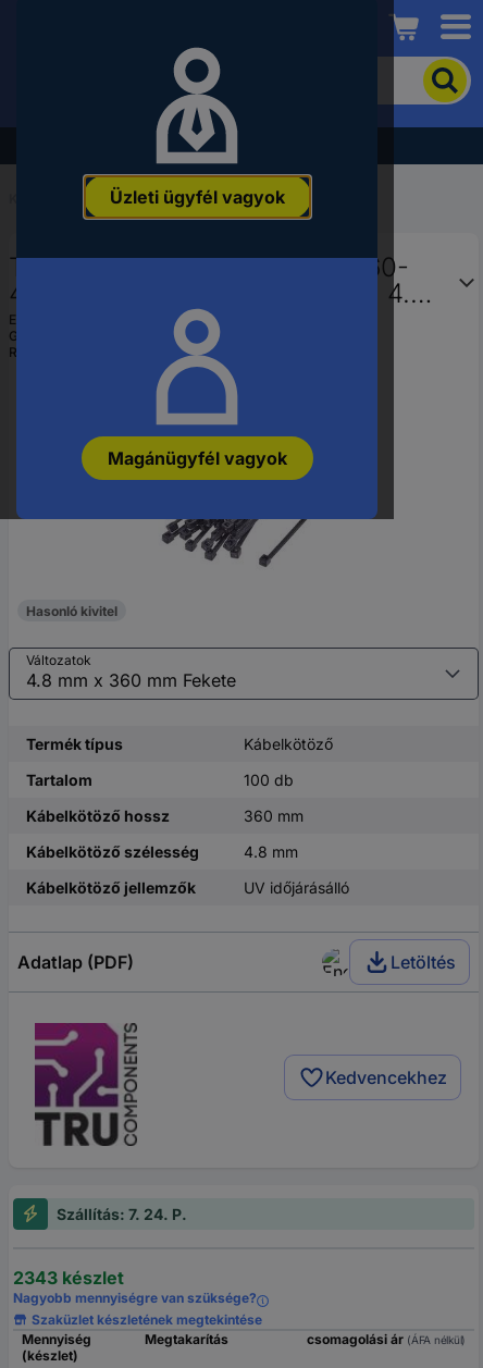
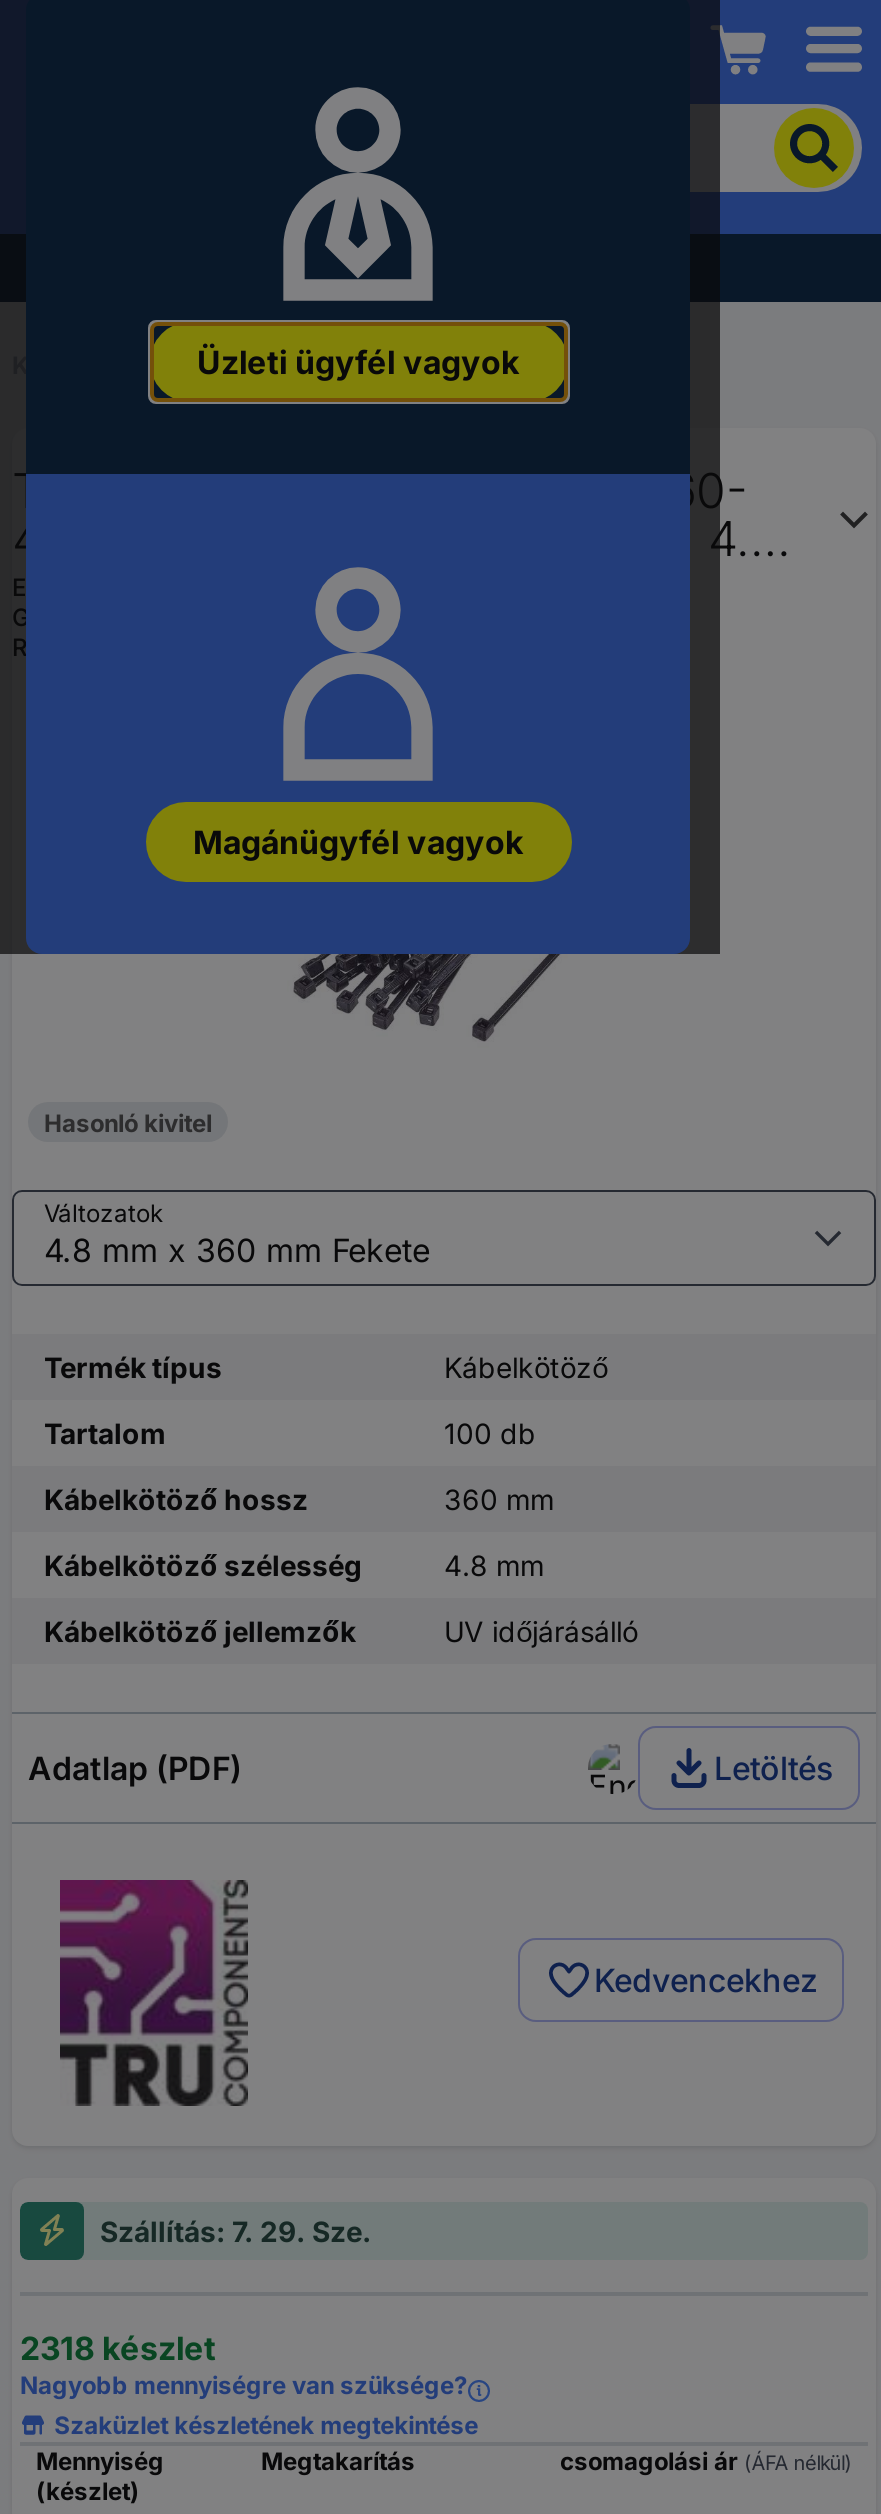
- Szállítás: 7. 24. P.
+ Szállítás: 7. 29. Sze.

- 2343 készlet
+ 2318 készlet
